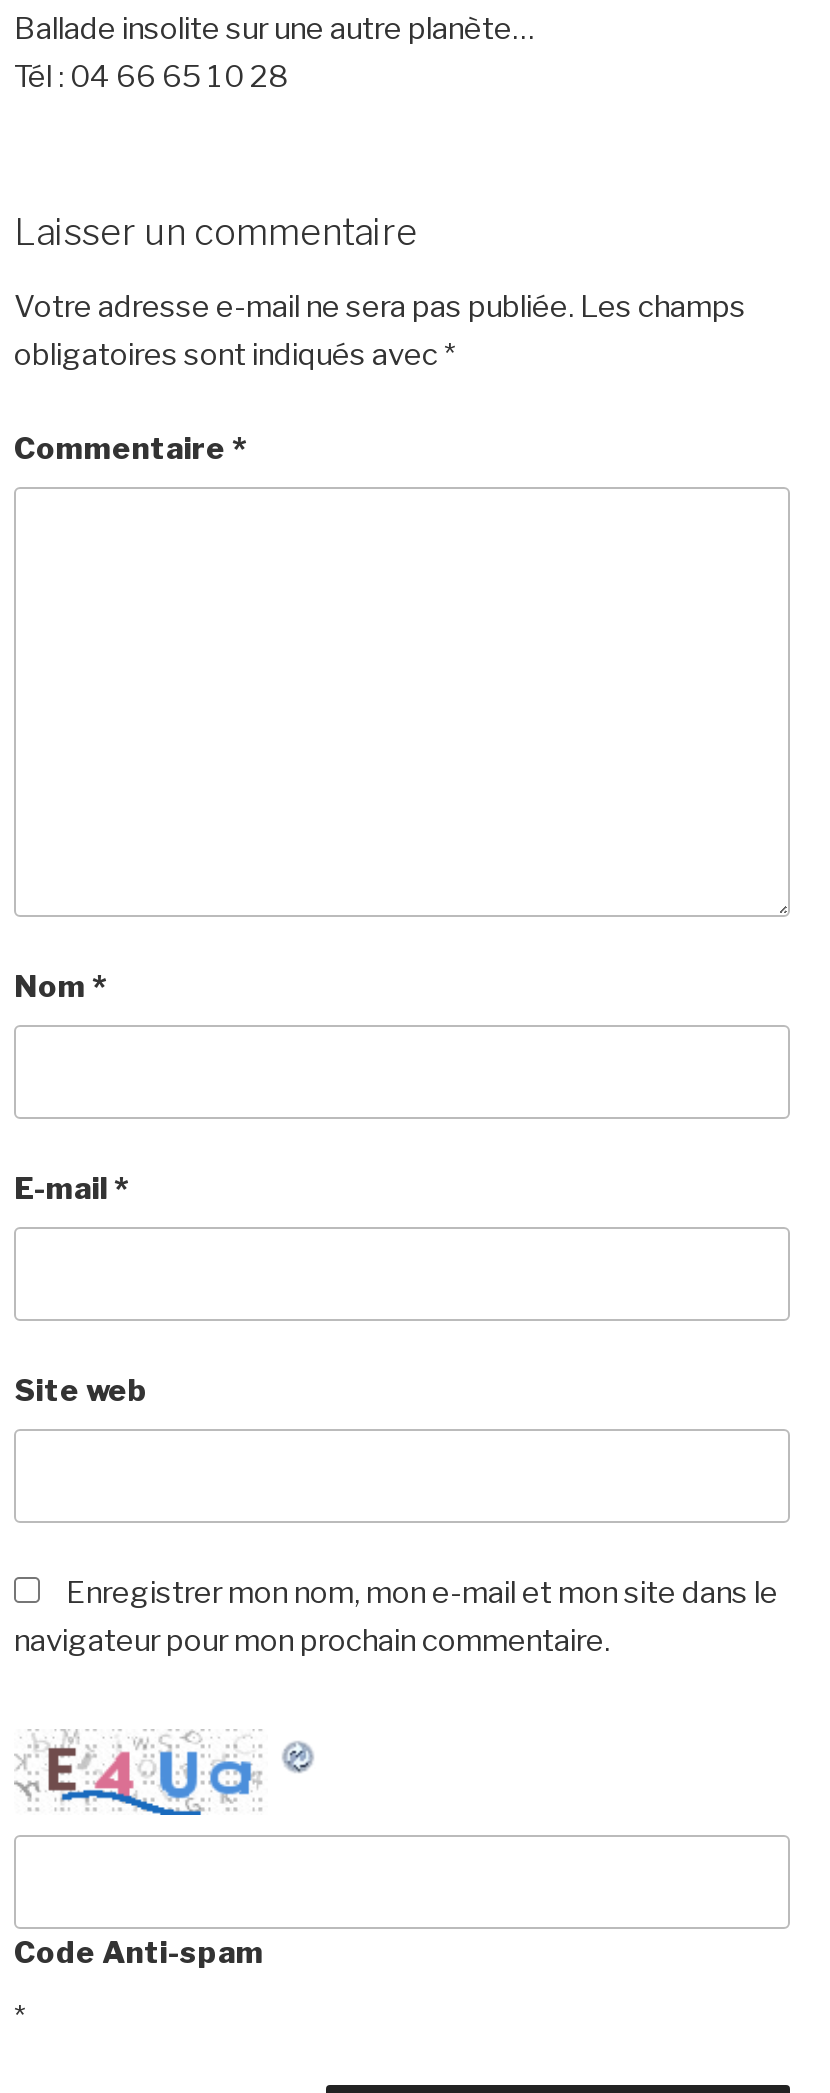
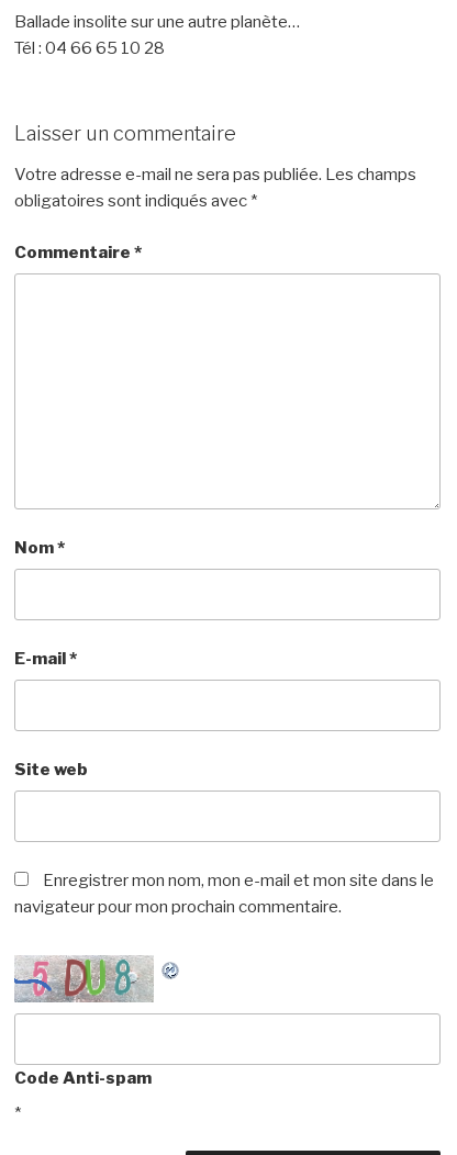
- [image]
+ [image]
